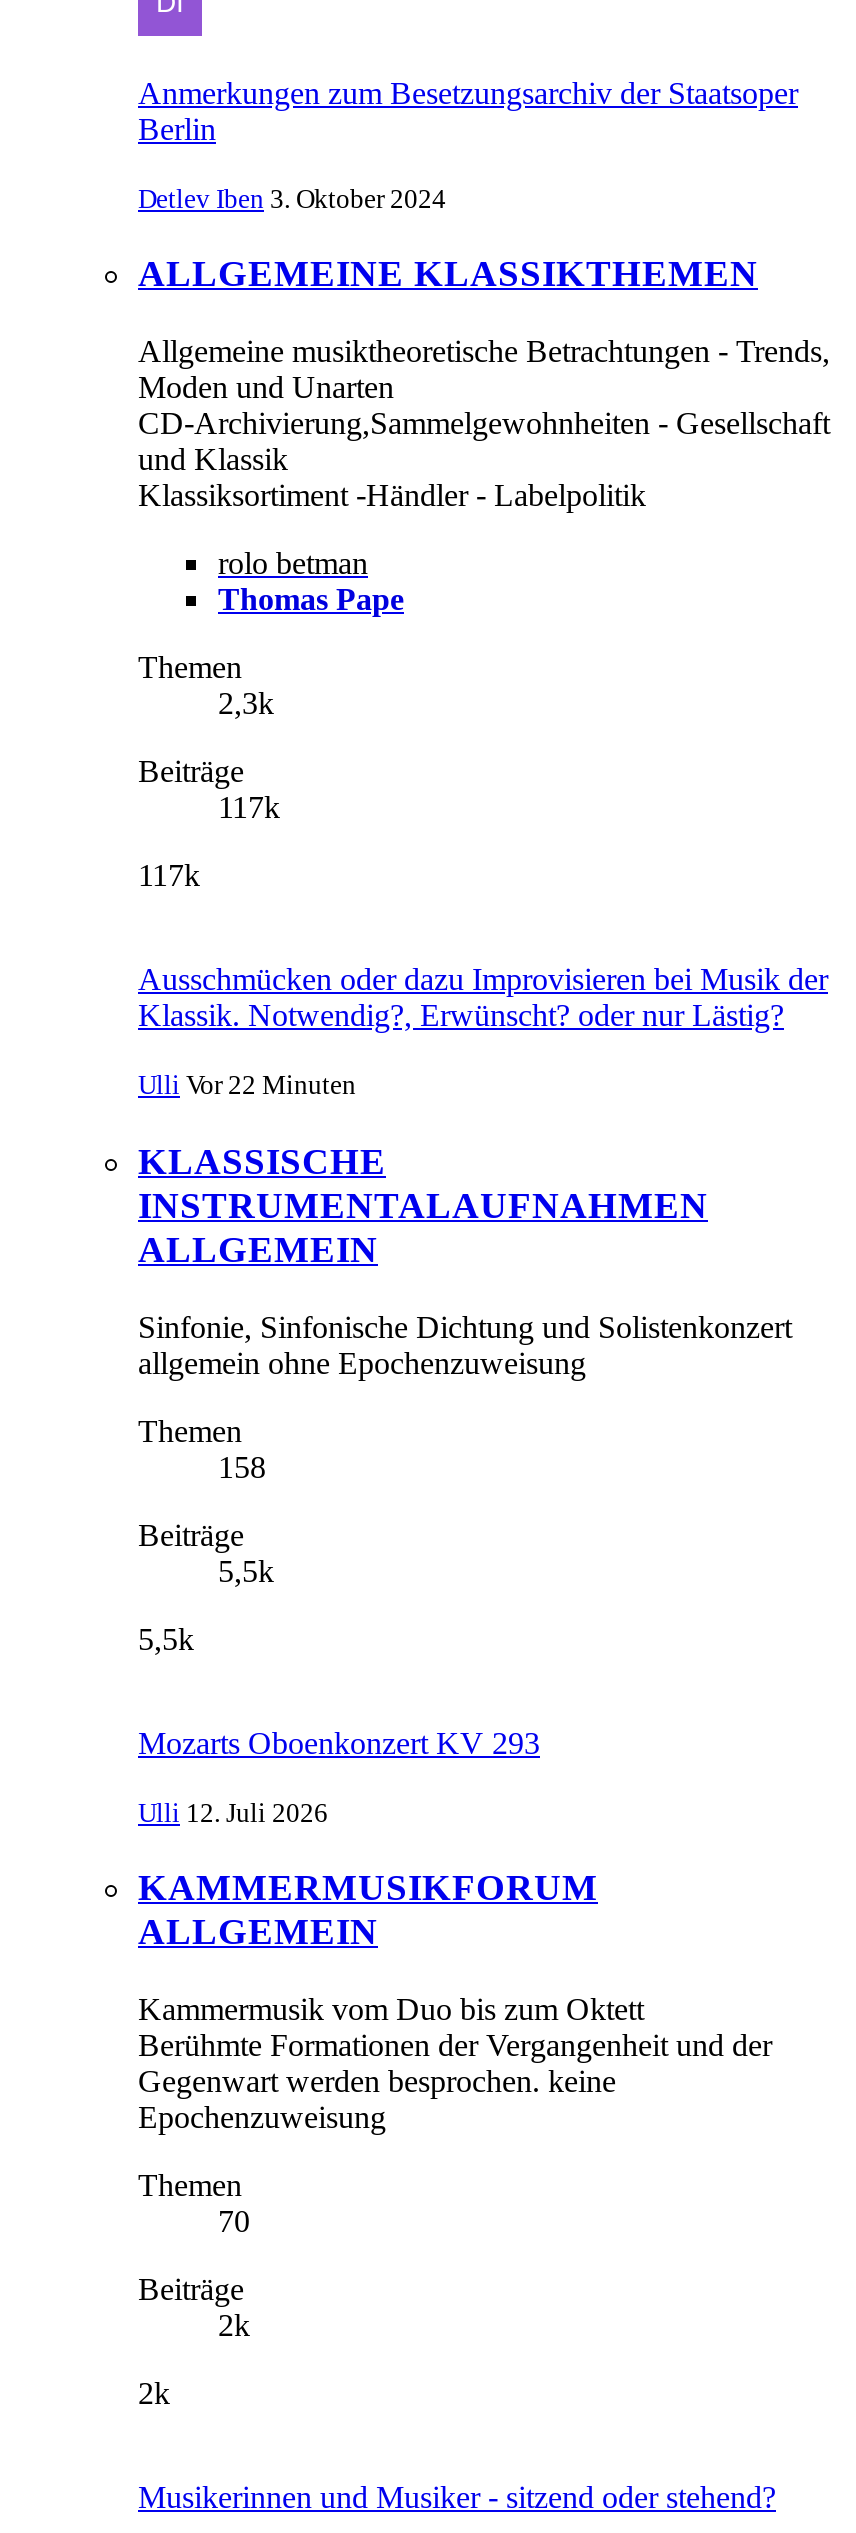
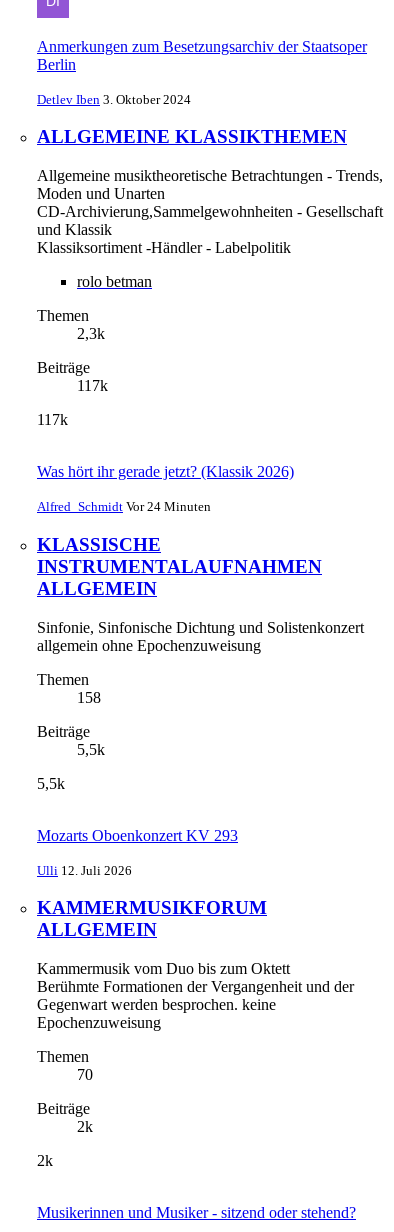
- Thomas Pape

- Ausschmücken oder dazu Improvisieren bei Musik der
- Klassik. Notwendig?, Erwünscht? oder nur Lästig?
+ Was hört ihr gerade jetzt? (Klassik 2026)

- Ulli Vor 22 Minuten
+ Alfred_Schmidt Vor 24 Minuten
